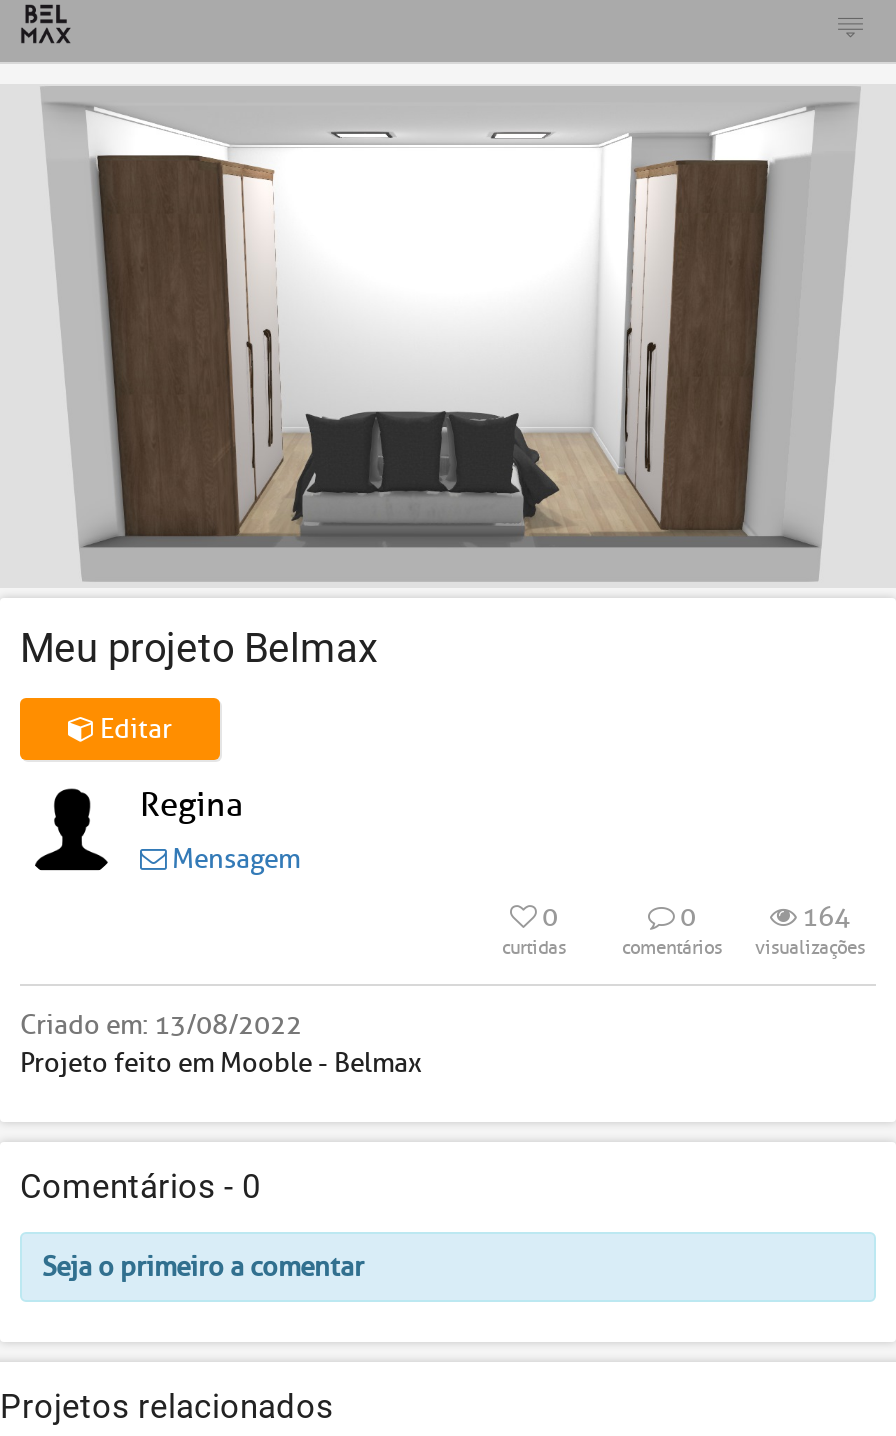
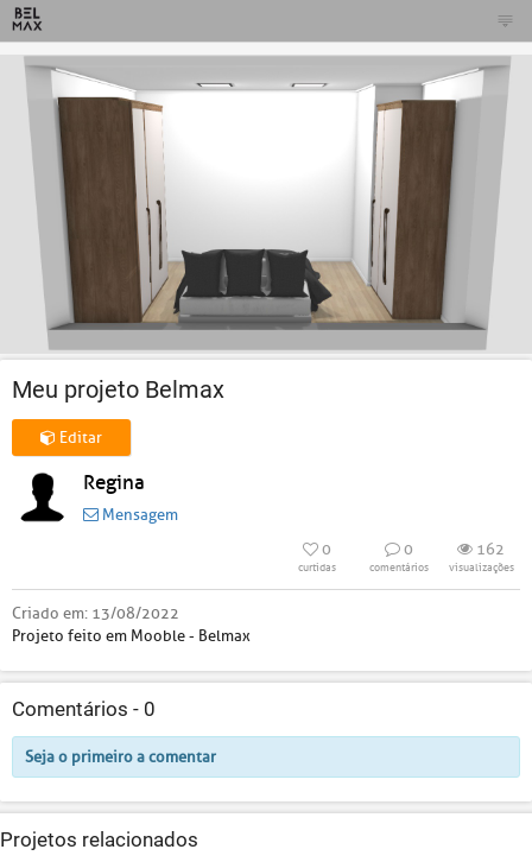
- 164
+ 162
